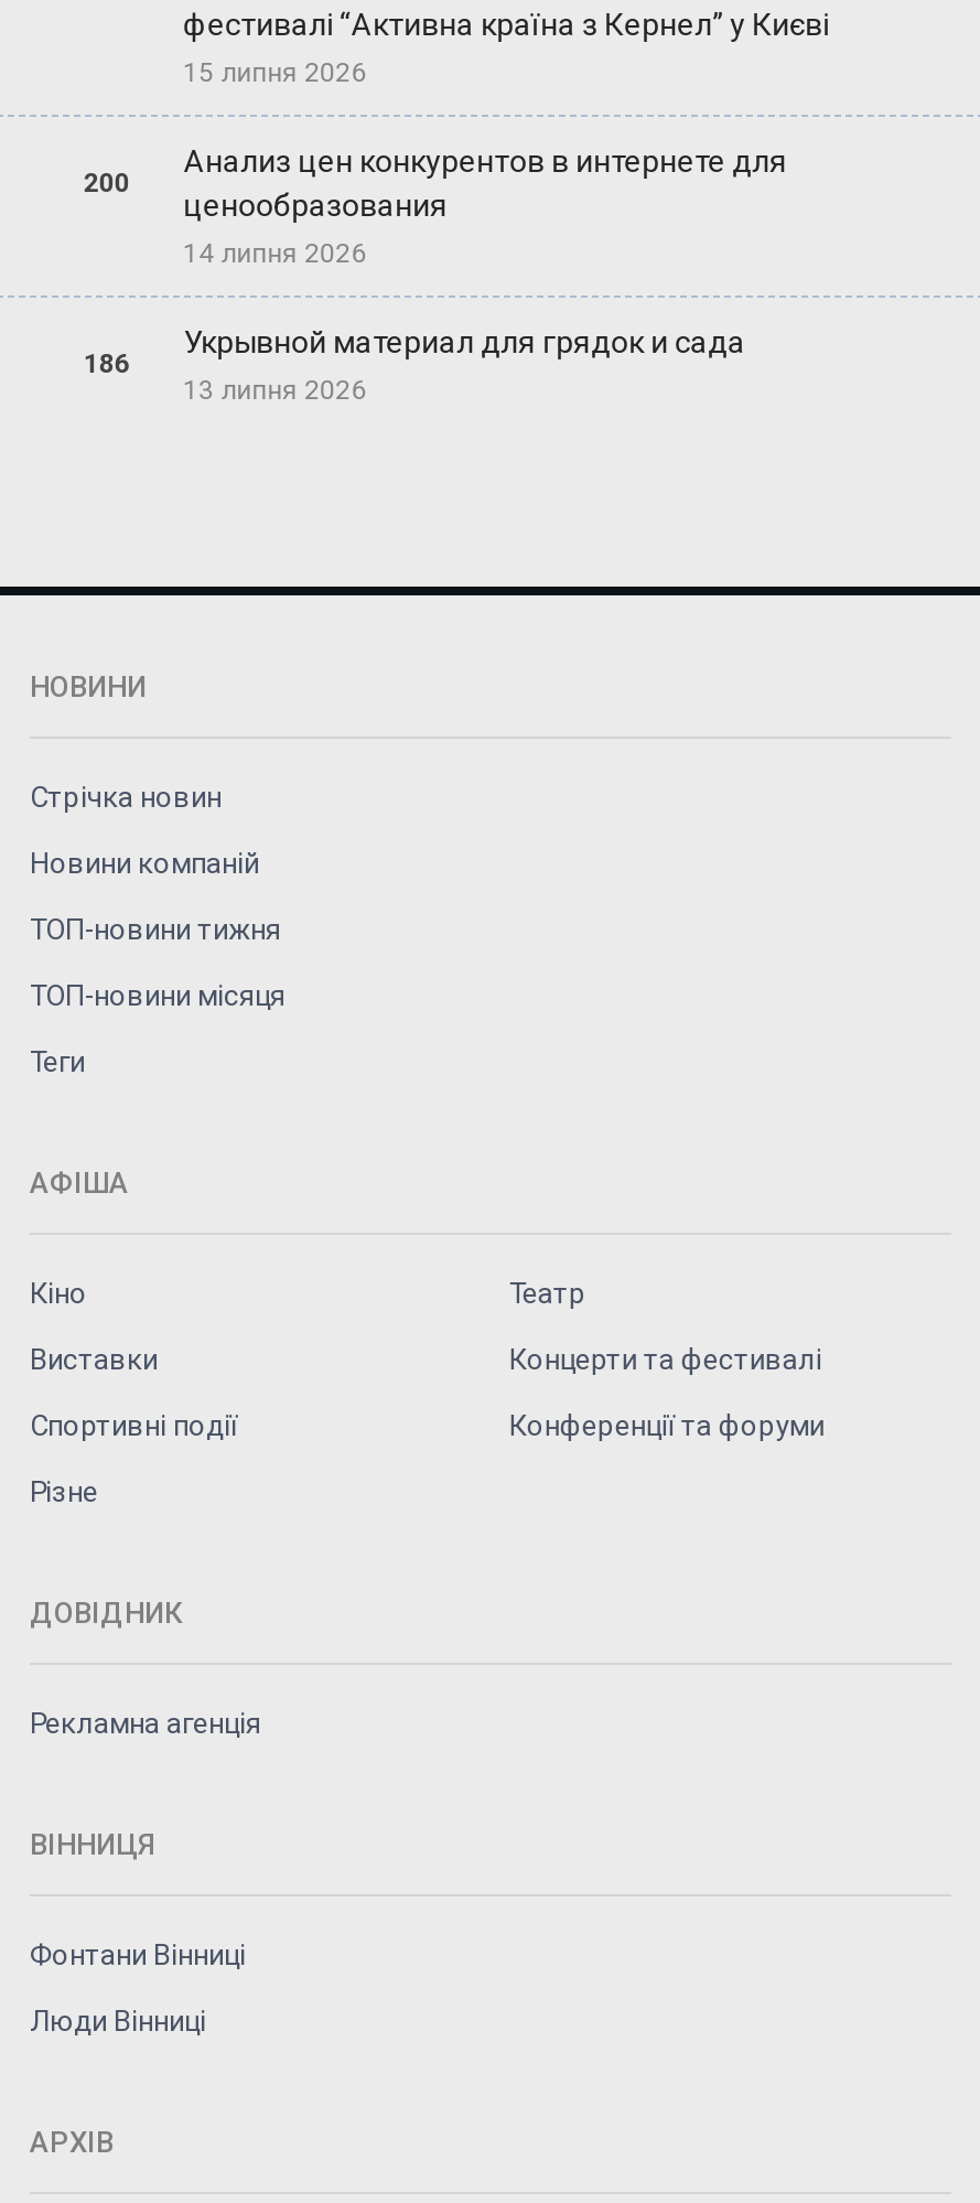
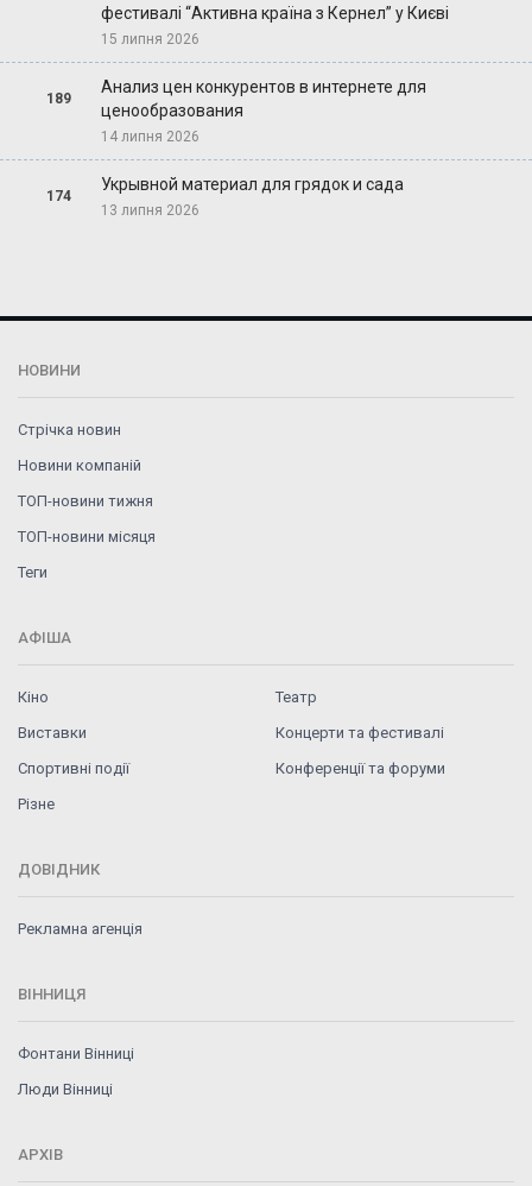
- 200
+ 189

- 186
+ 174
